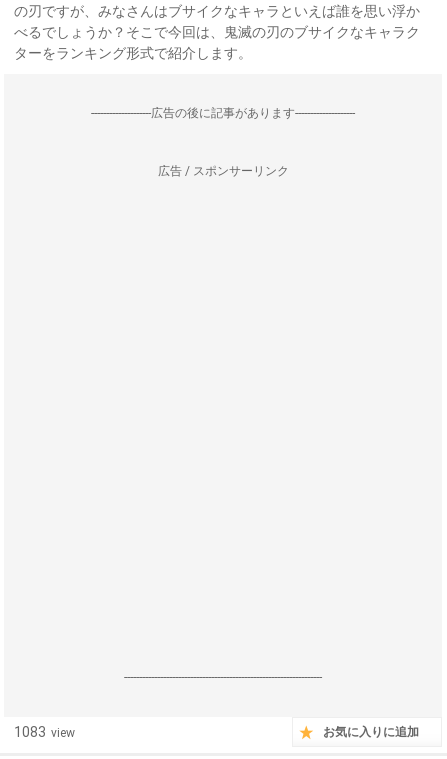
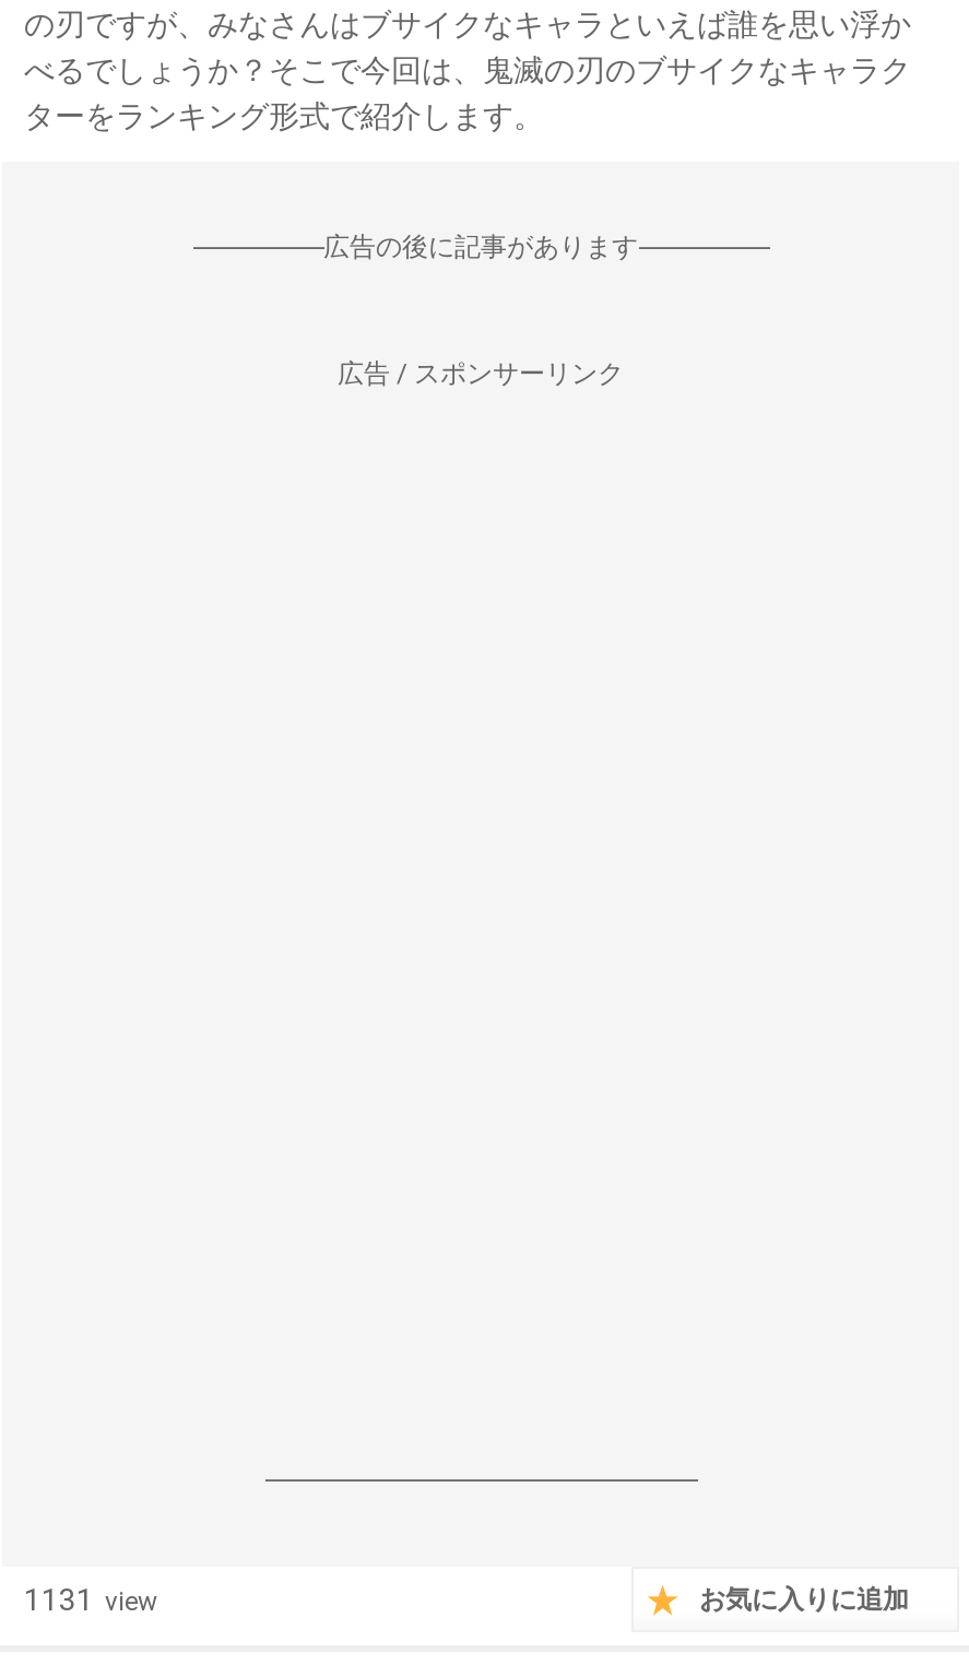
- 1083 view
+ 1131 view
